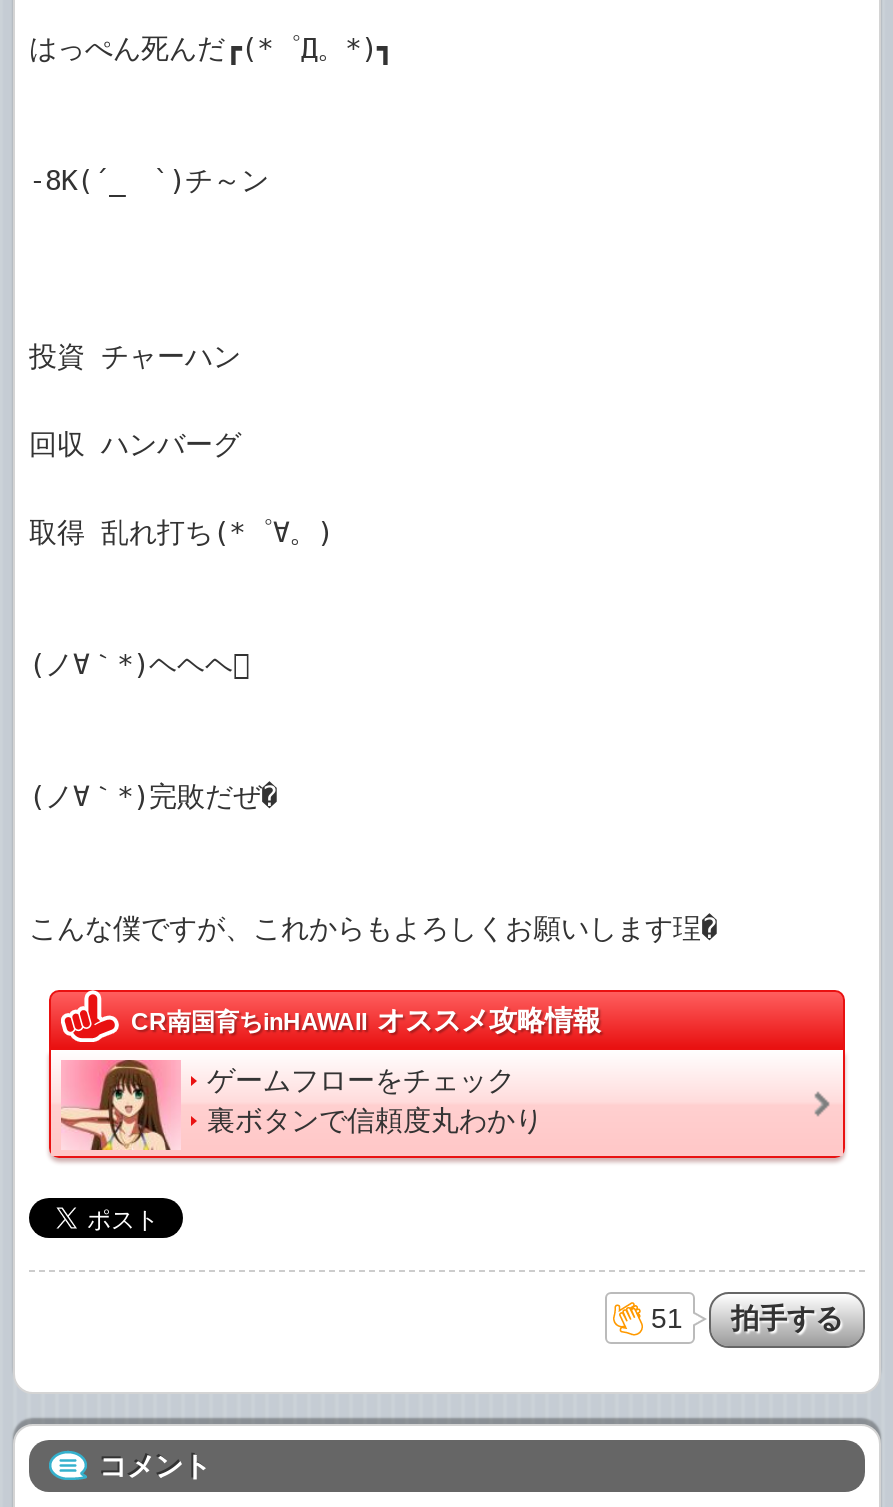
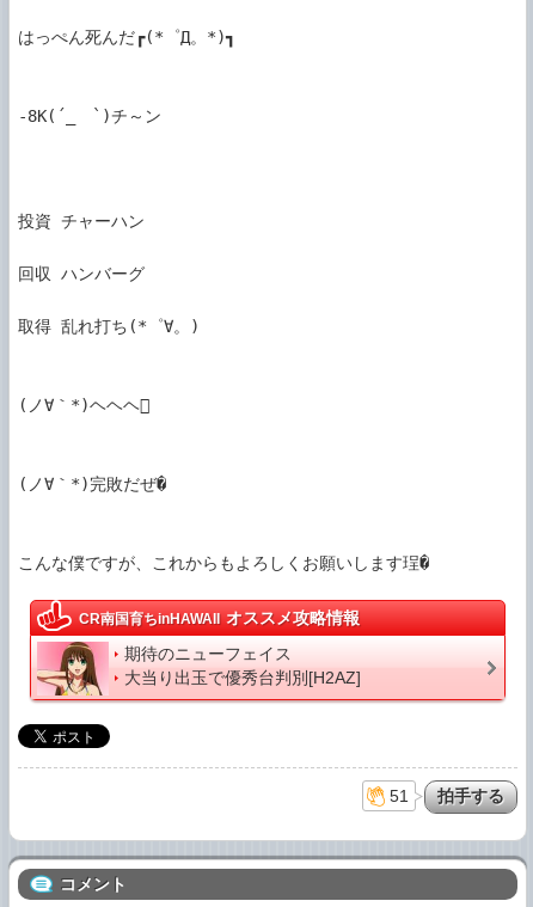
- ゲームフローをチェック
- 裏ボタンで信頼度丸わかり
+ 期待のニューフェイス
+ 大当り出玉で優秀台判別[H2AZ]
